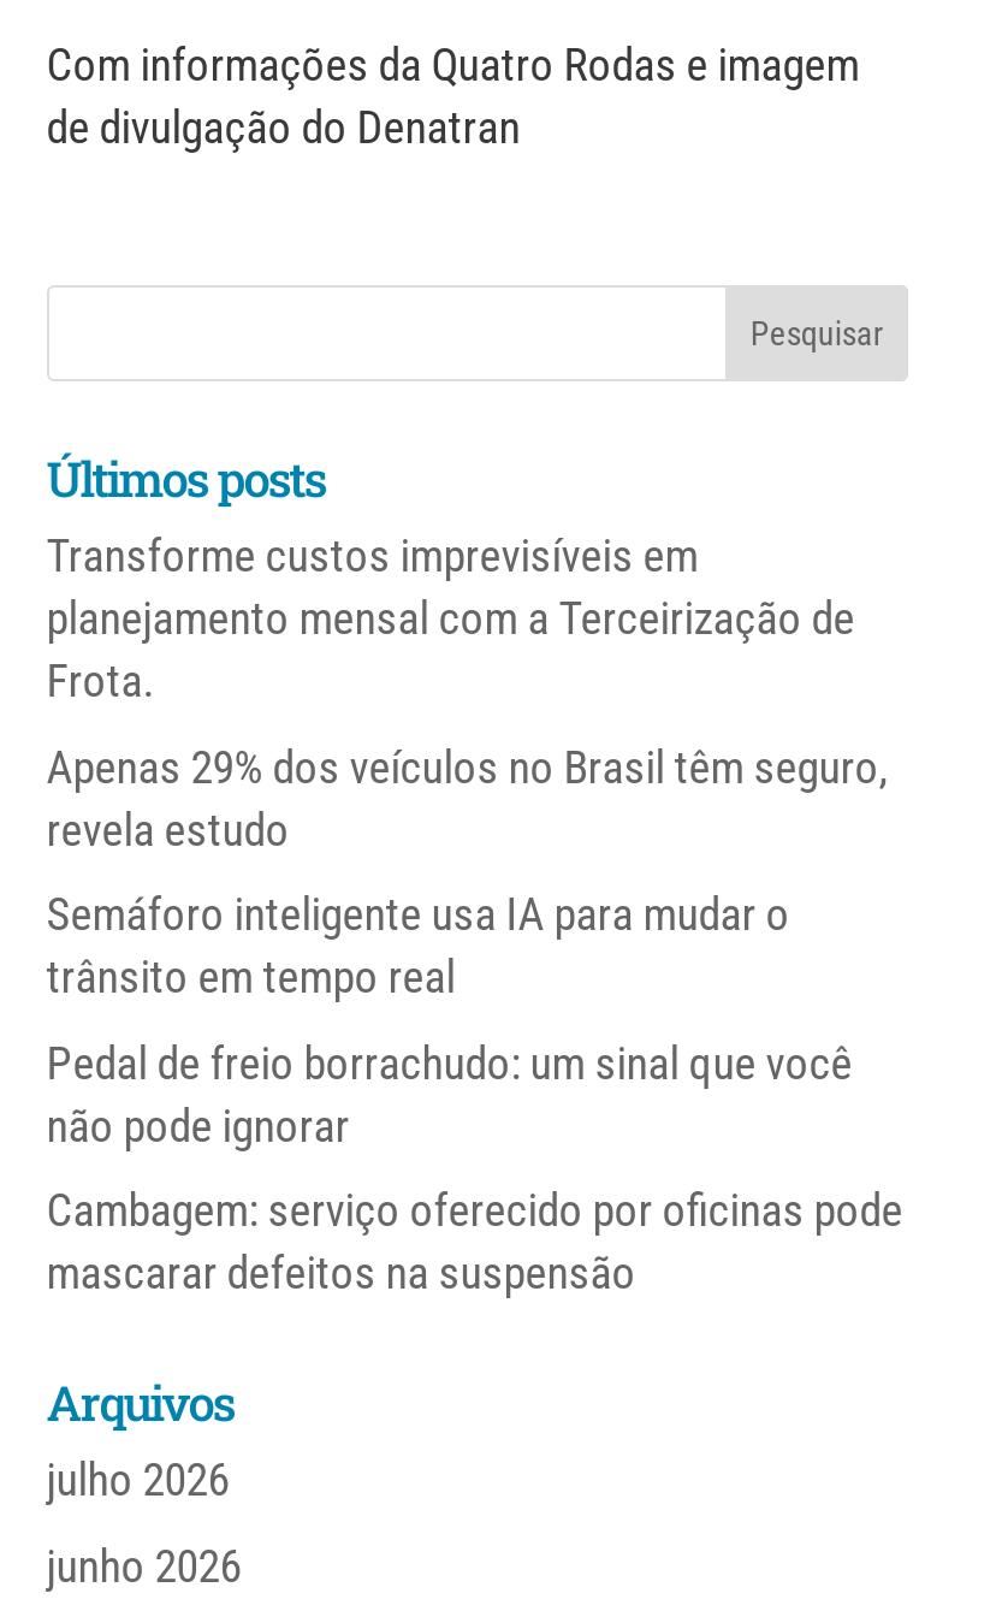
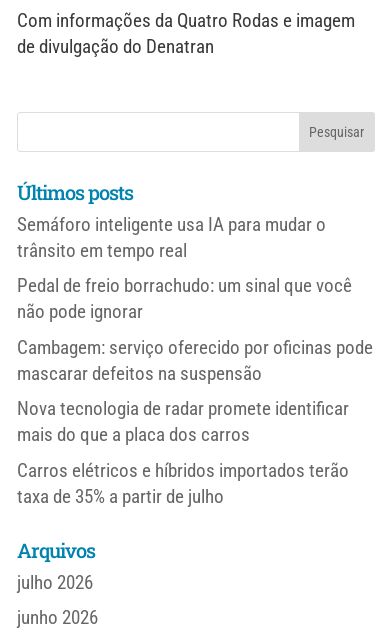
- Transforme custos imprevisíveis em
- planejamento mensal com a Terceirização de
- Frota.
- Apenas 29% dos veículos no Brasil têm seguro,
- revela estudo

moved up: Semáforo inteligente usa IA para mudar o | trânsito em tempo real | Pedal de freio borrachudo: um sinal que você | não pode ignorar | Cambagem: serviço oferecido por oficinas pode | mascarar defeitos na suspensão

+ Nova tecnologia de radar promete identificar
+ mais do que a placa dos carros
+ Carros elétricos e híbridos importados terão
+ taxa de 35% a partir de julho
